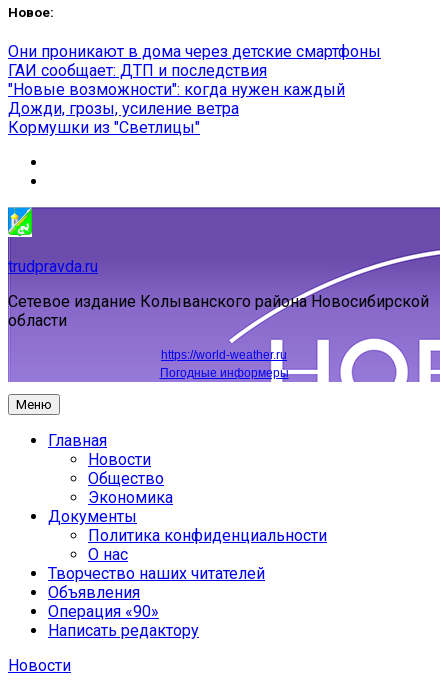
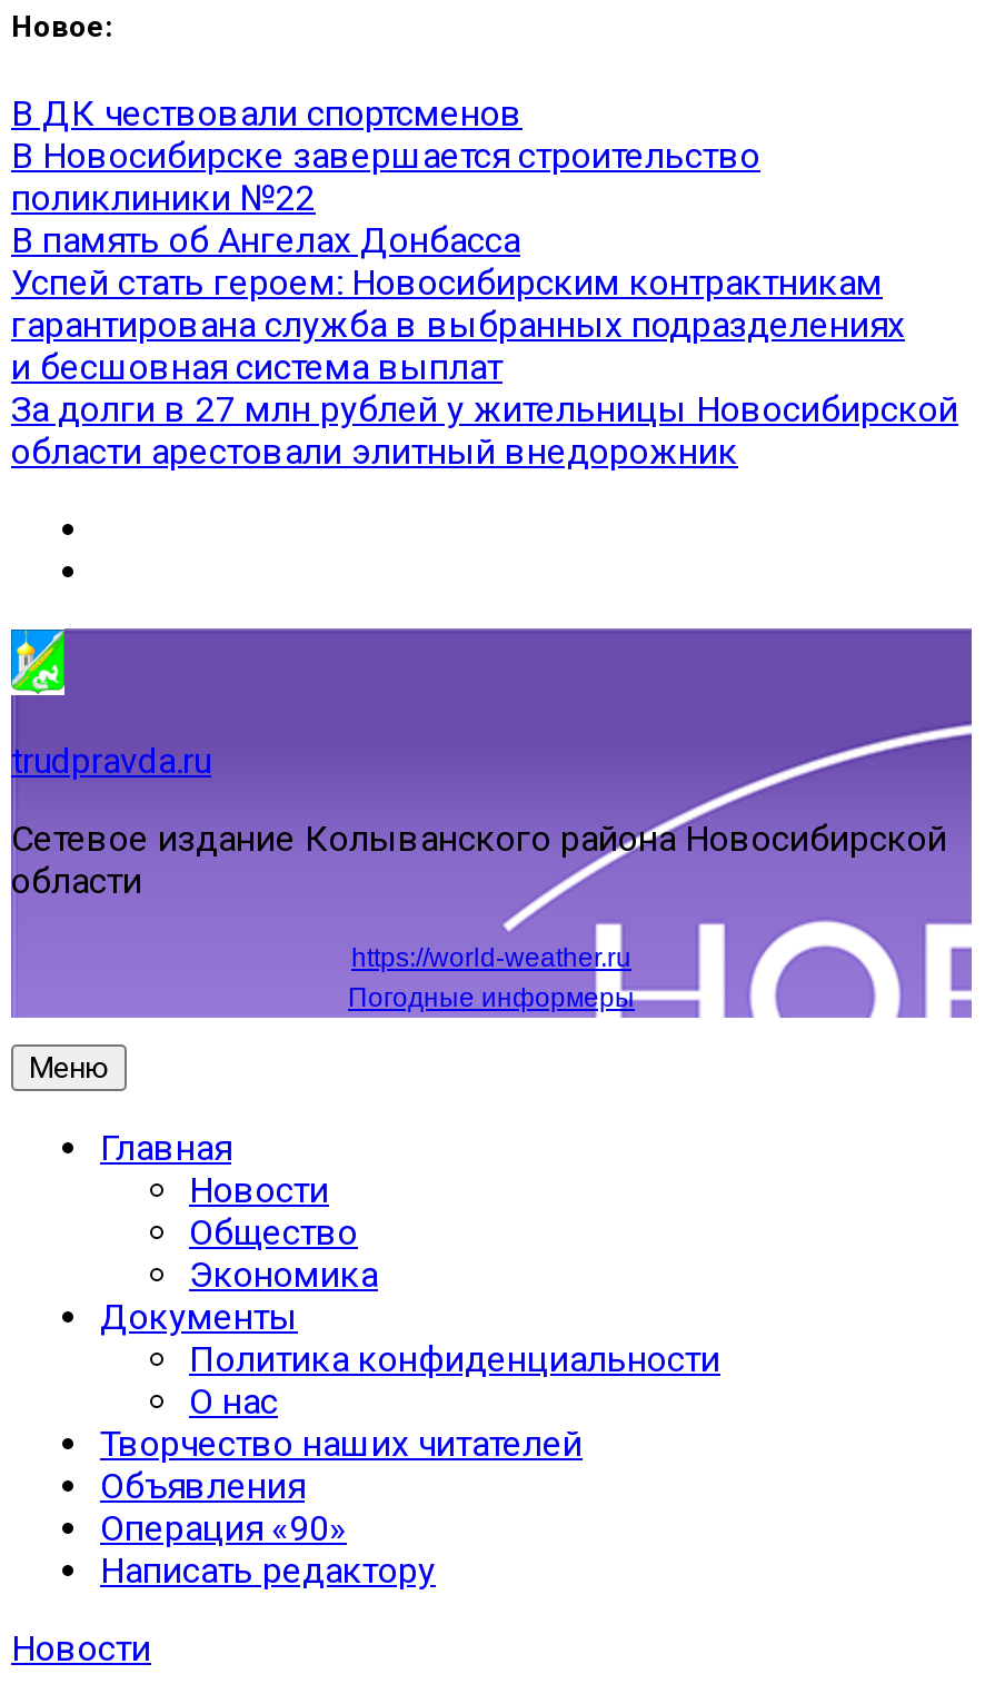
- Они проникают в дома через детские смартфоны
- ГАИ сообщает: ДТП и последствия
- "Новые возможности": когда нужен каждый
- Дожди, грозы, усиление ветра
- Кормушки из "Светлицы"
+ В ДК чествовали спортсменов
+ В Новосибирске завершается строительство
+ поликлиники №22
+ В память об Ангелах Донбасса
+ Успей стать героем: Новосибирским контрактникам
+ гарантирована служба в выбранных подразделениях
+ и бесшовная система выплат
+ За долги в 27 млн рублей у жительницы Новосибирской
+ области арестовали элитный внедорожник
